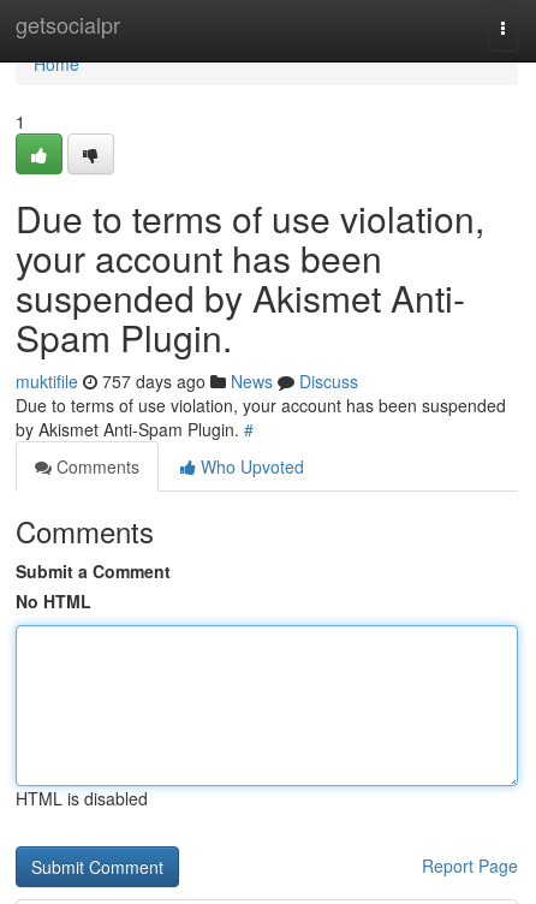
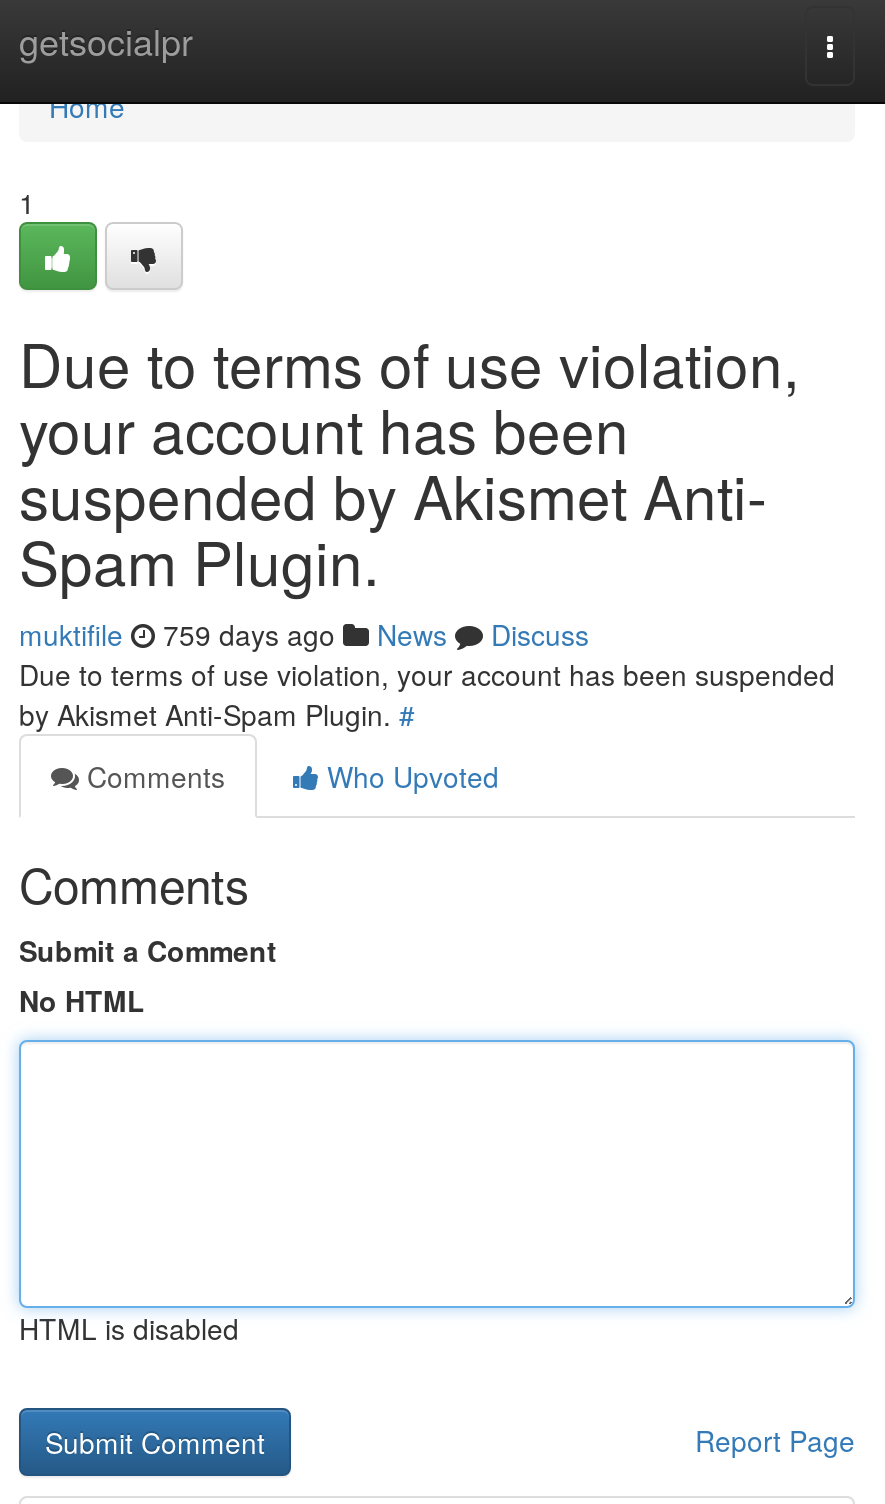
- muktifile 757 days ago News Discuss
+ muktifile 759 days ago News Discuss
